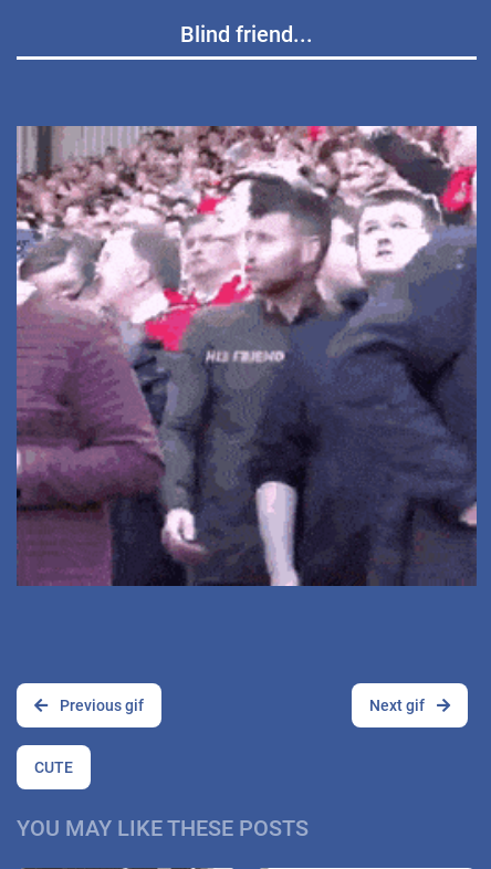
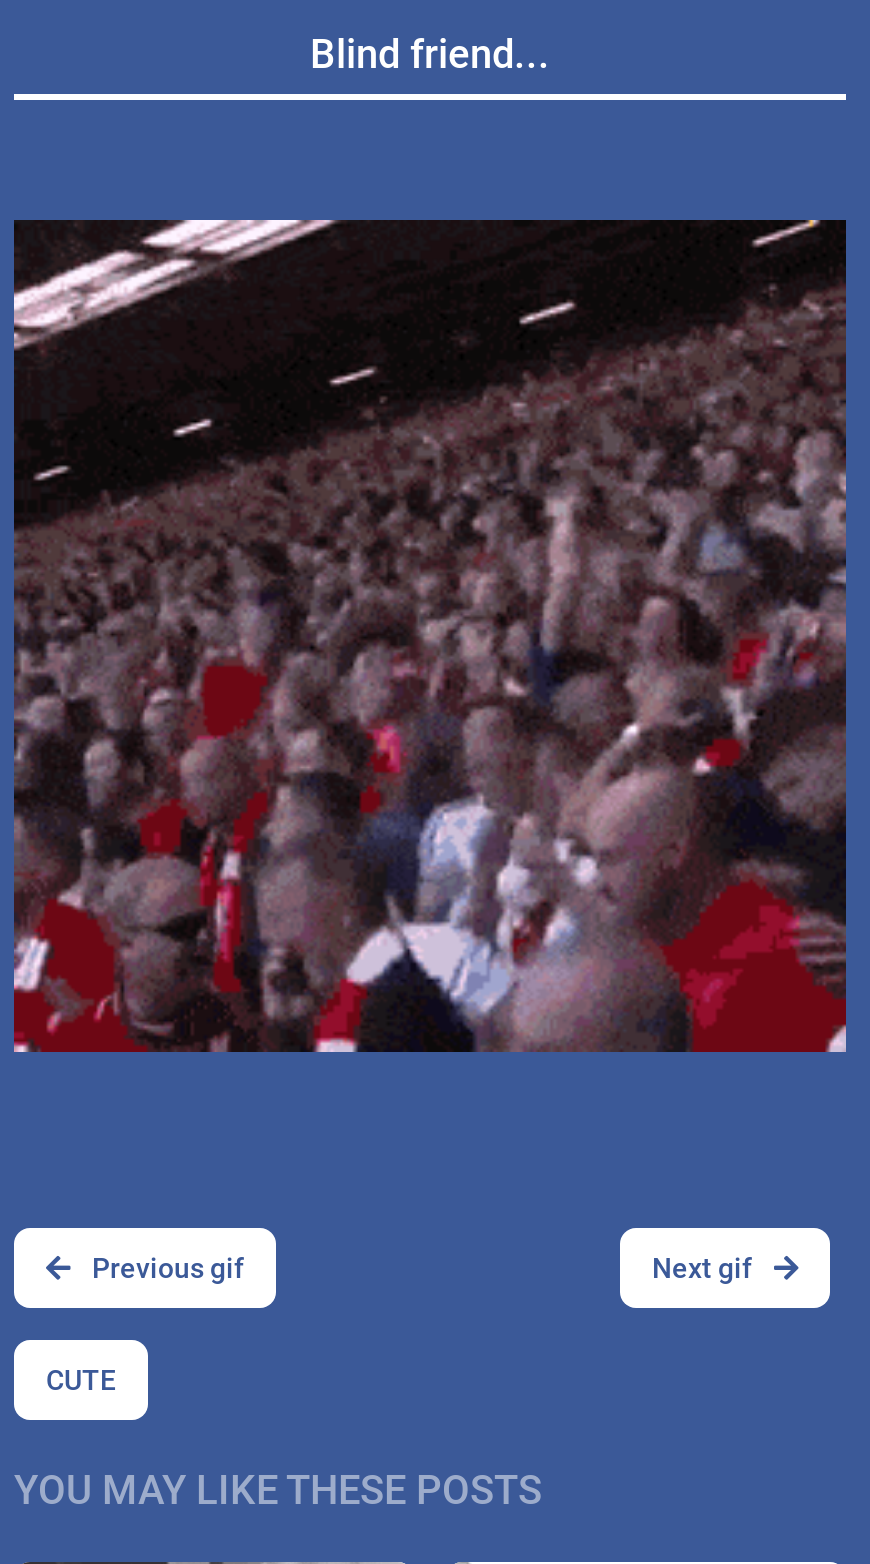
- [image]
+ [image]
